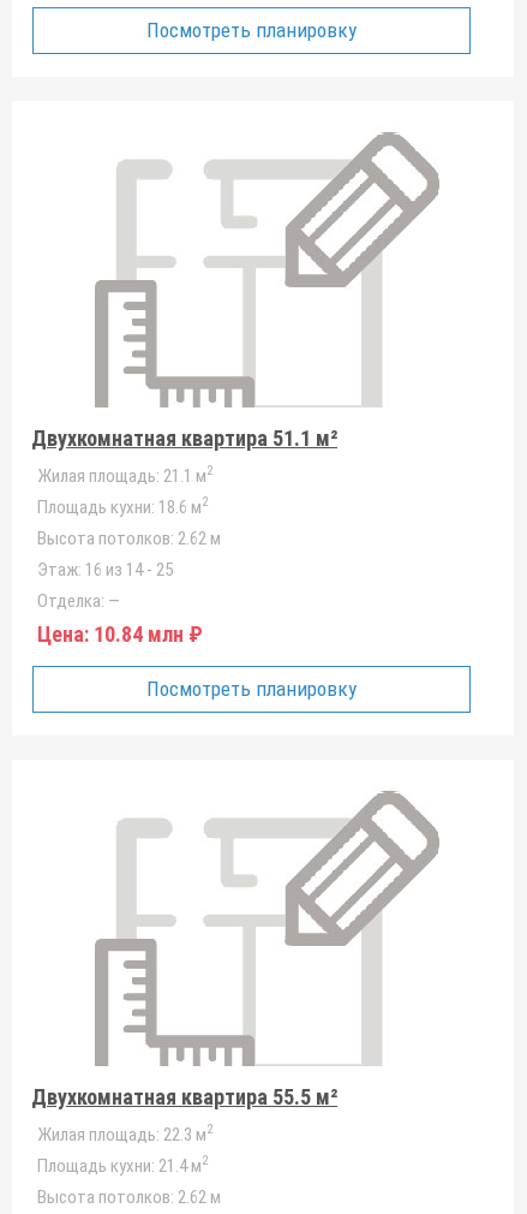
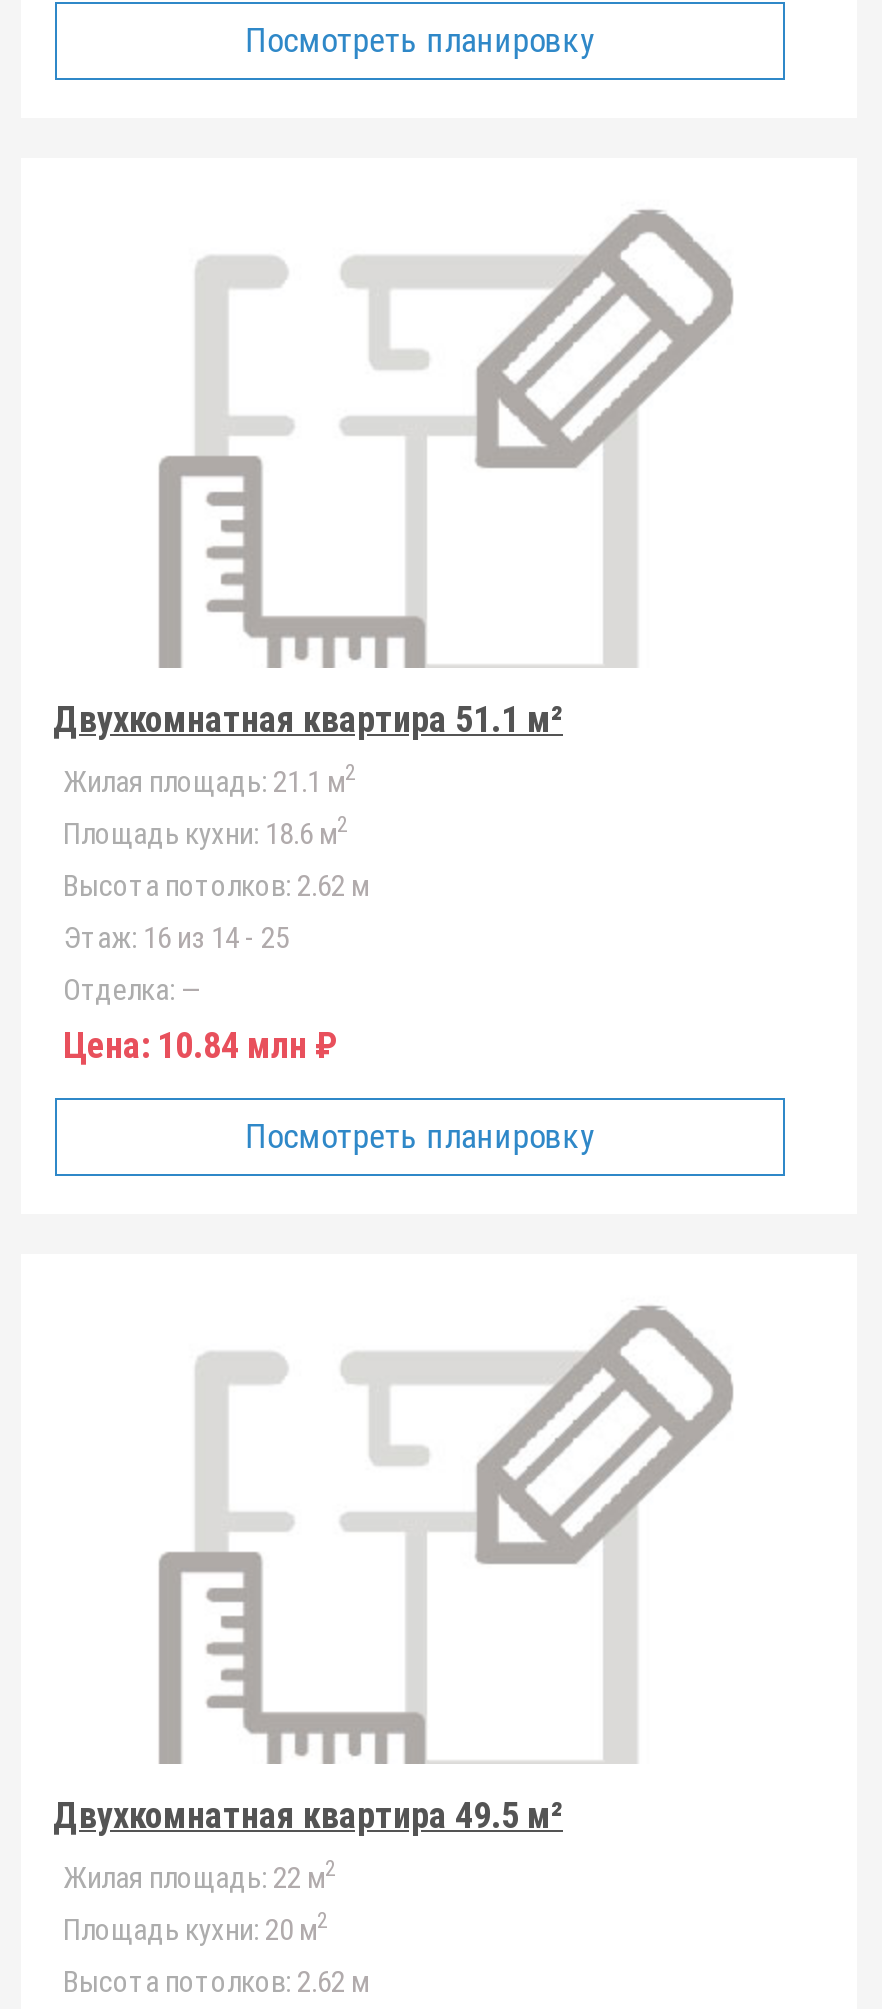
- Двухкомнатная квартира 55.5 м²
+ Двухкомнатная квартира 49.5 м²

- Жилая площадь: 22.3 м2
+ Жилая площадь: 22 м2

- Площадь кухни: 21.4 м2
+ Площадь кухни: 20 м2
